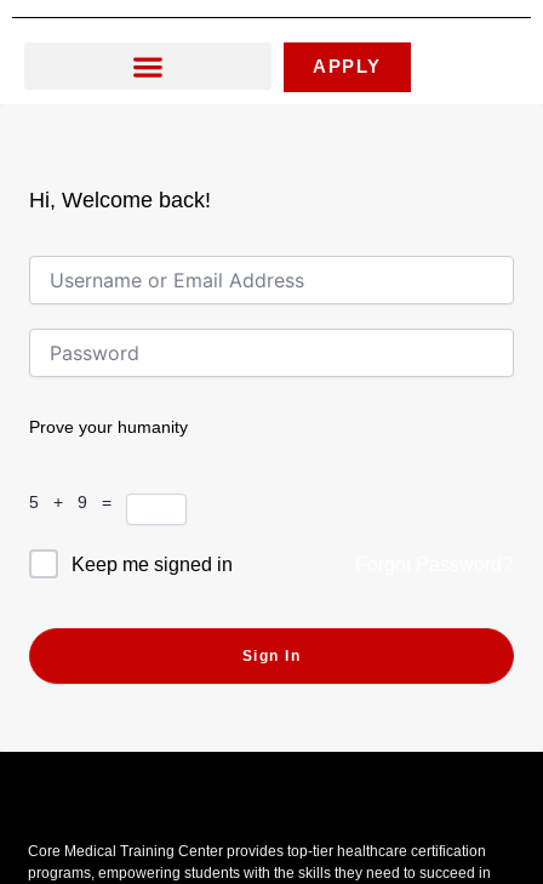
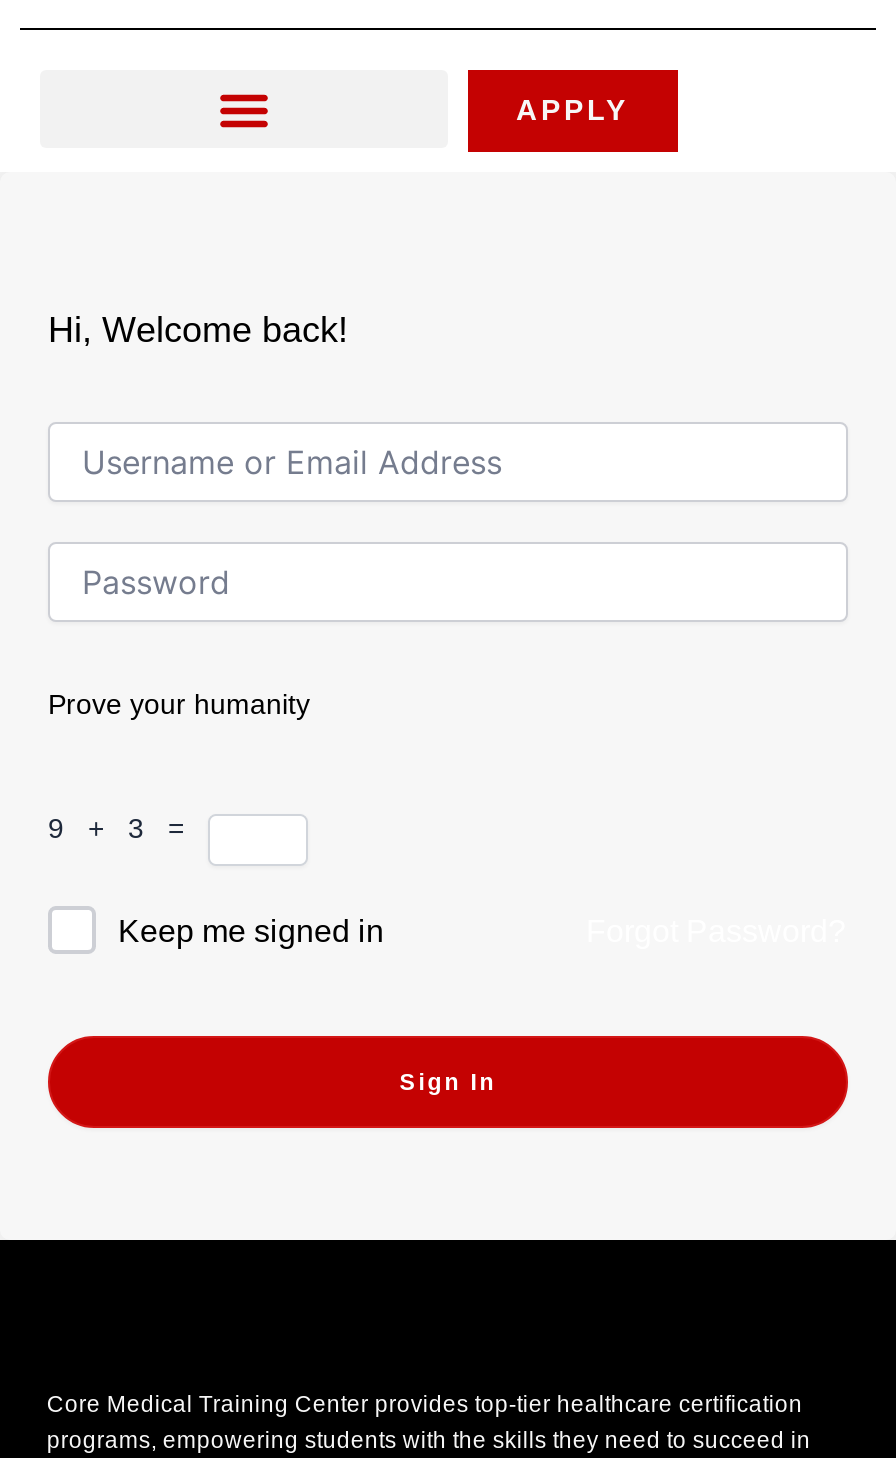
- 5 + 9 =
+ 9 + 3 =
